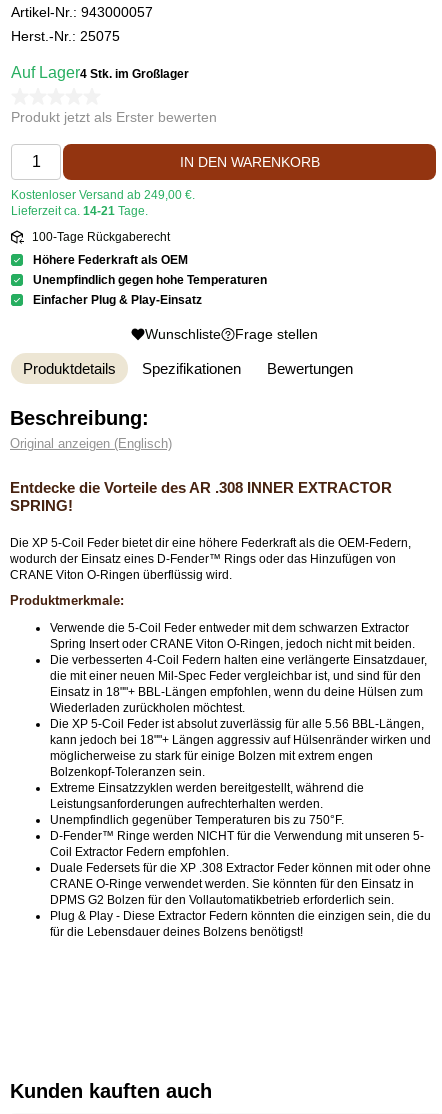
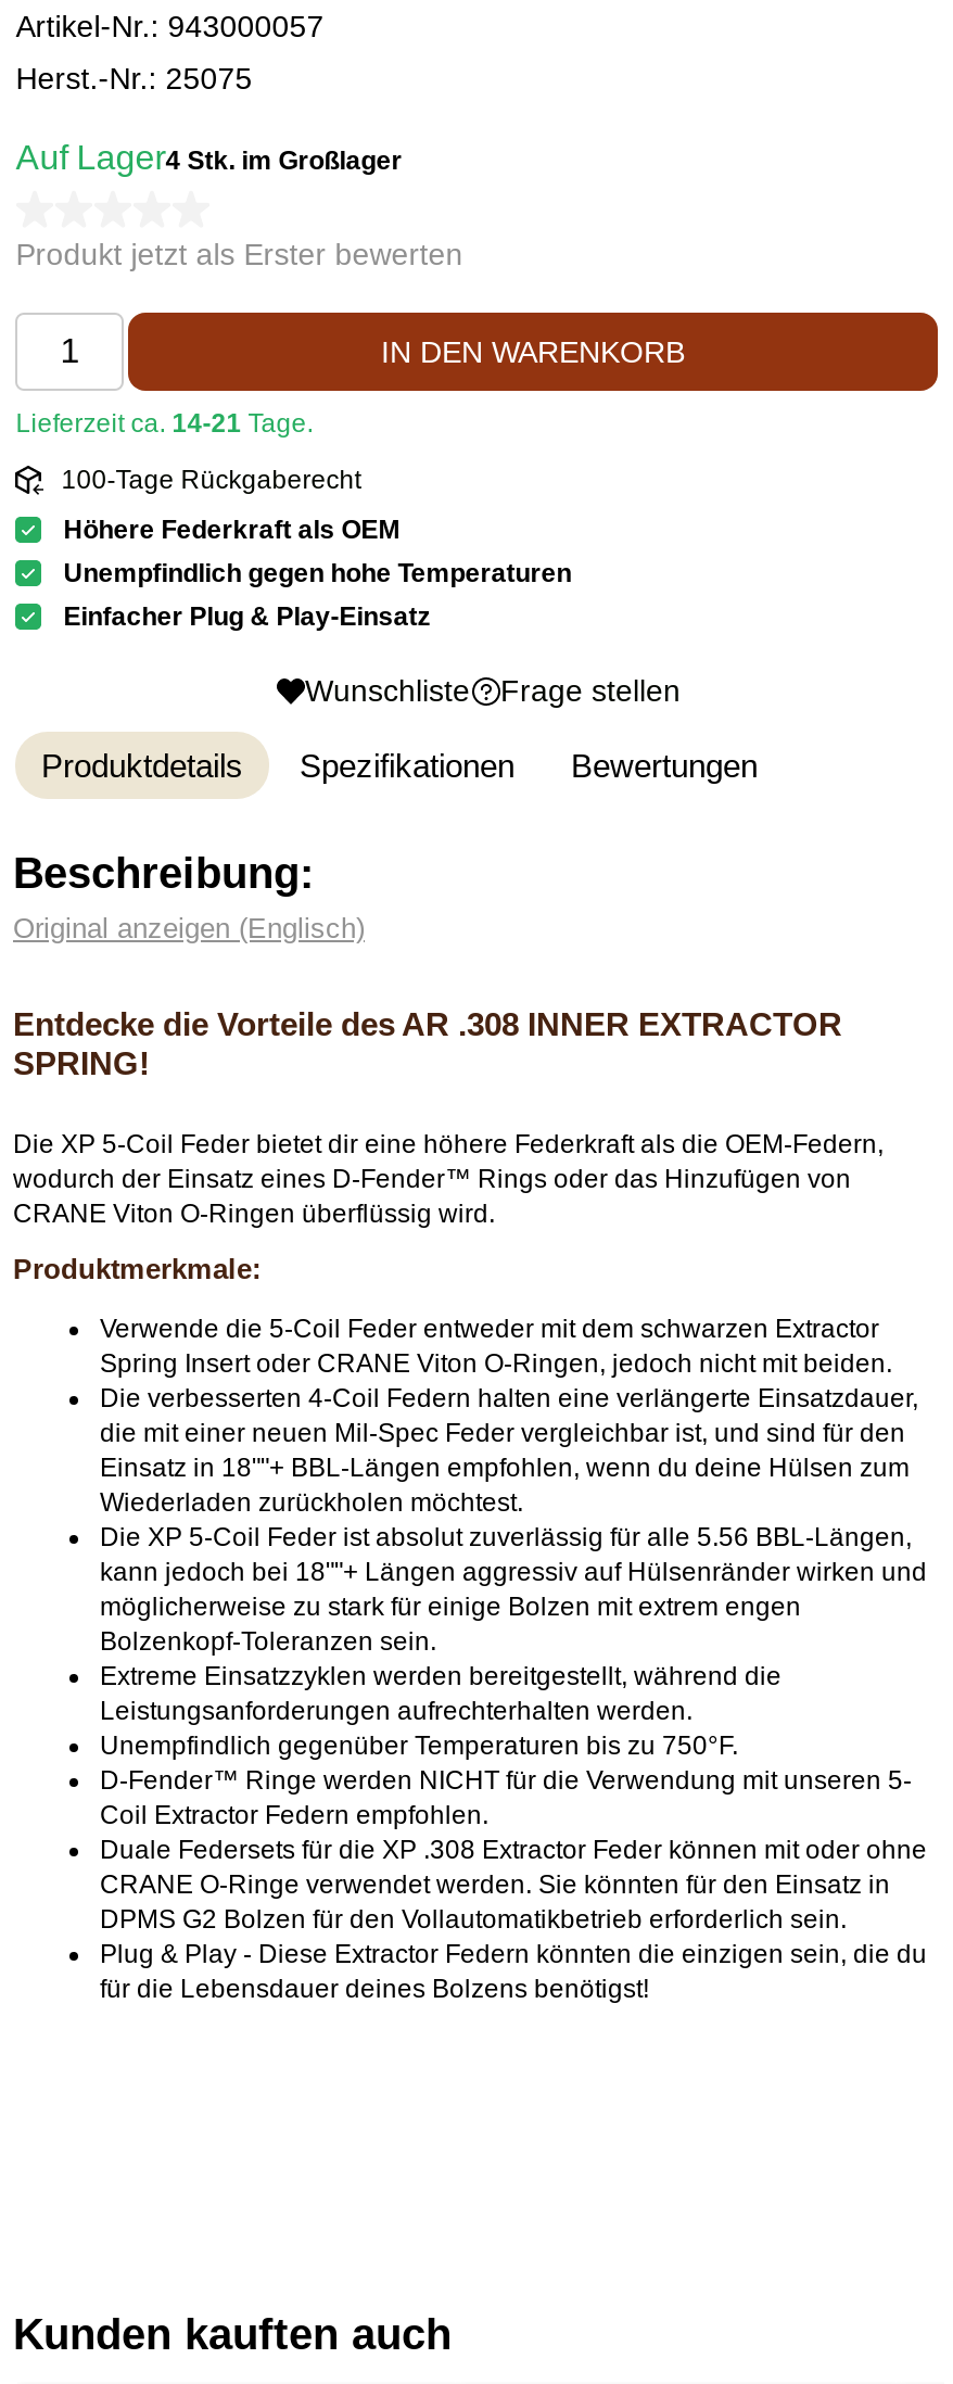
- Kostenloser Versand ab 249,00 €.
